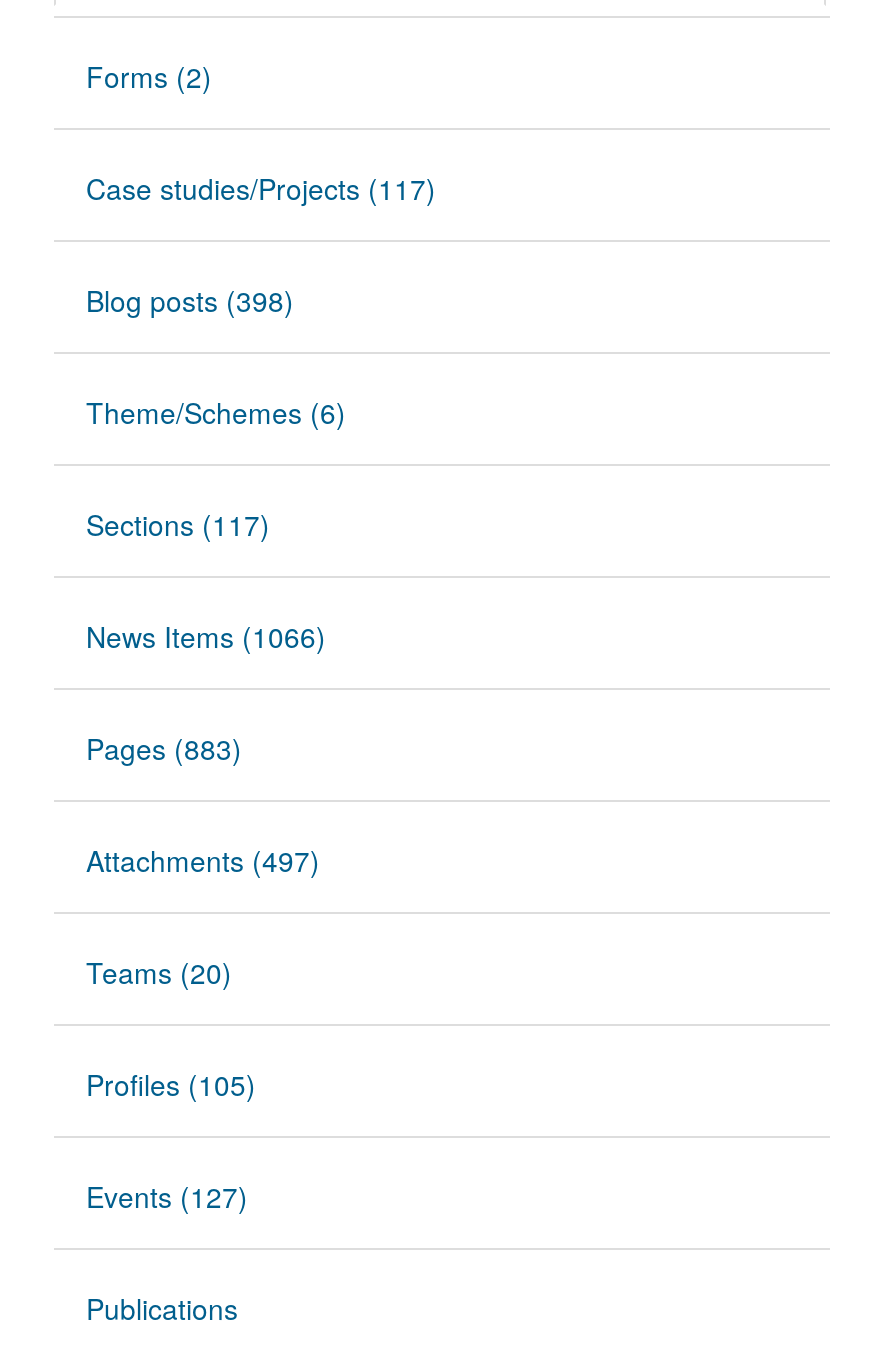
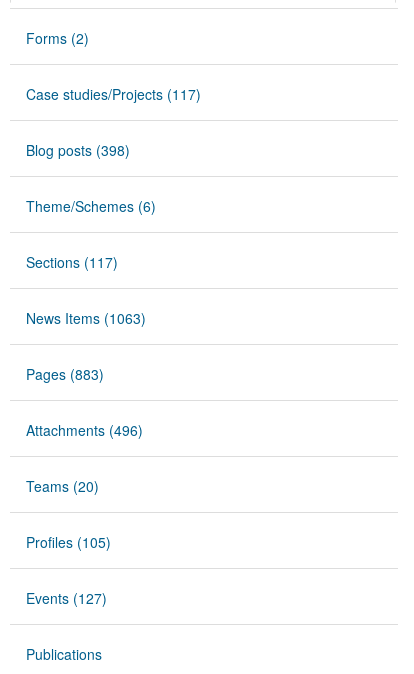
- News Items (1066)
+ News Items (1063)

- Attachments (497)
+ Attachments (496)
